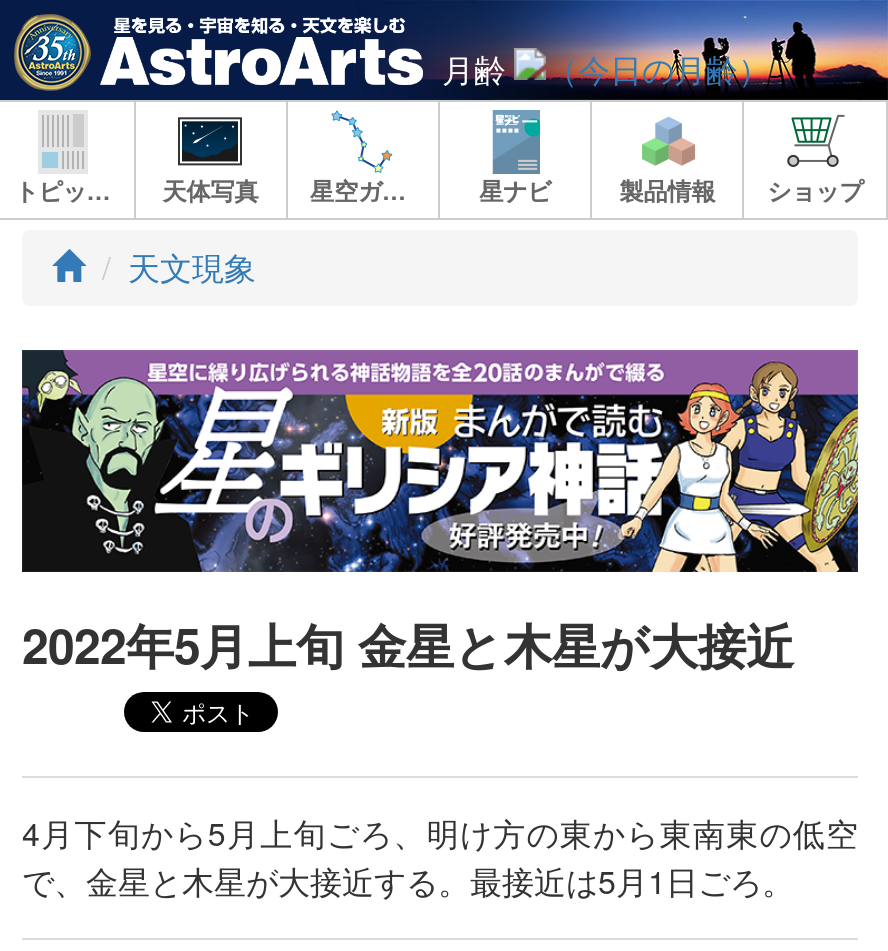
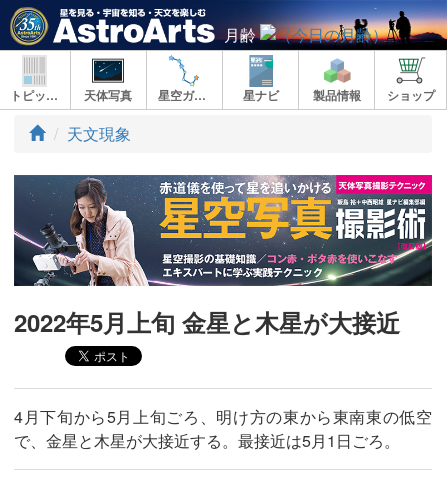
- [image]
+ [image]
